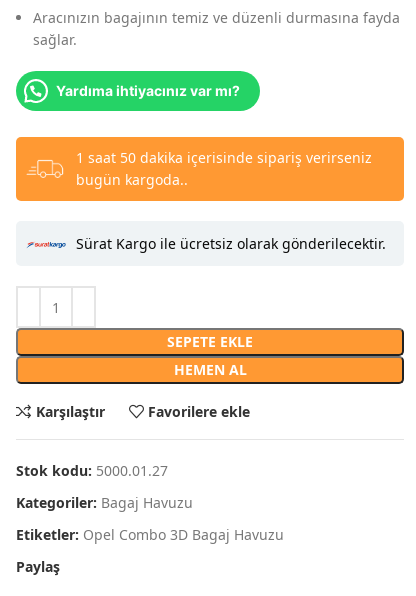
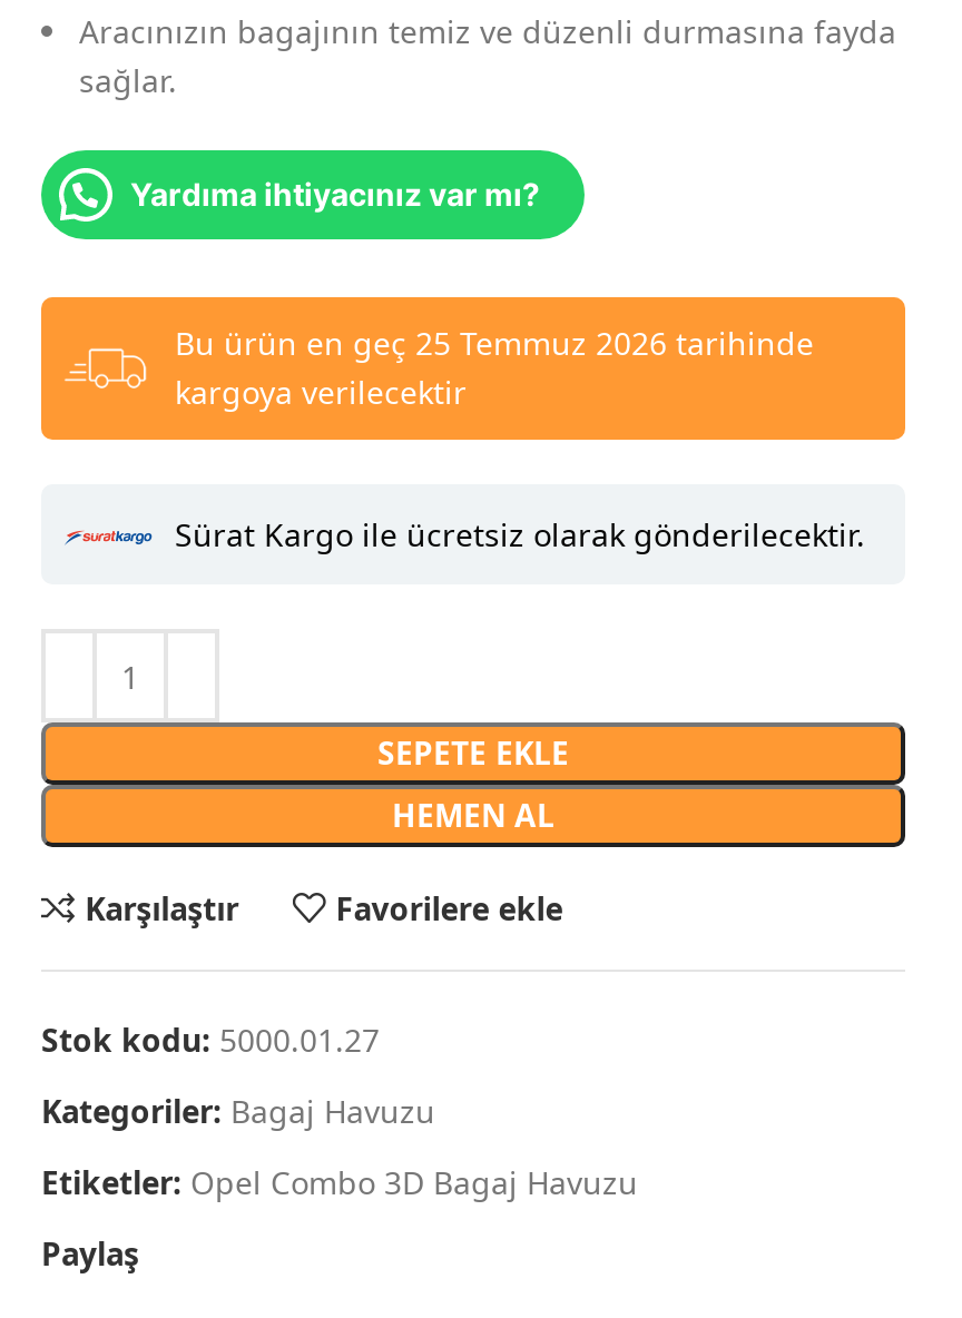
- 1 saat 50 dakika içerisinde sipariş verirseniz
- bugün kargoda..
+ Bu ürün en geç 25 Temmuz 2026 tarihinde
+ kargoya verilecektir
